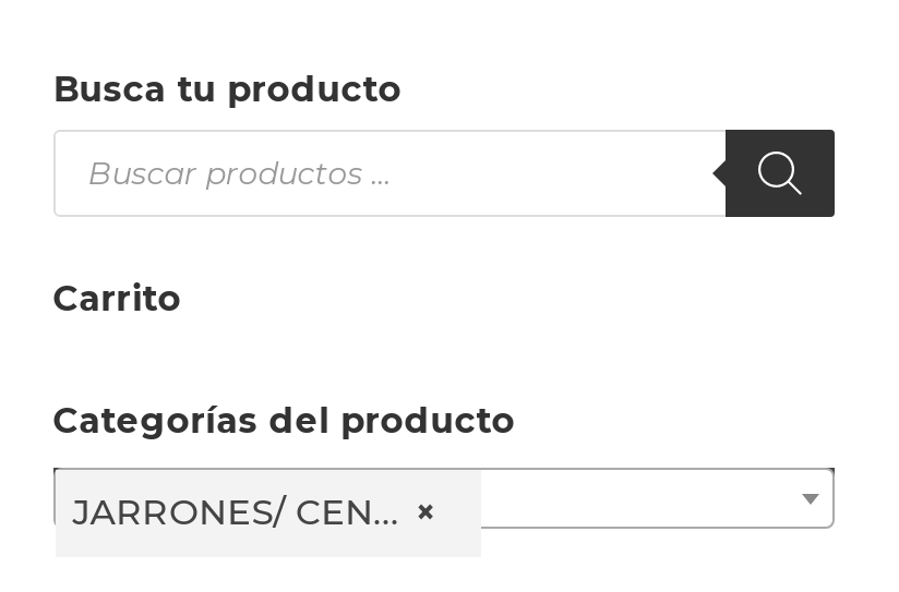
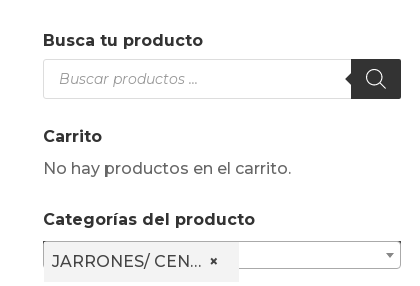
+ No hay productos en el carrito.
